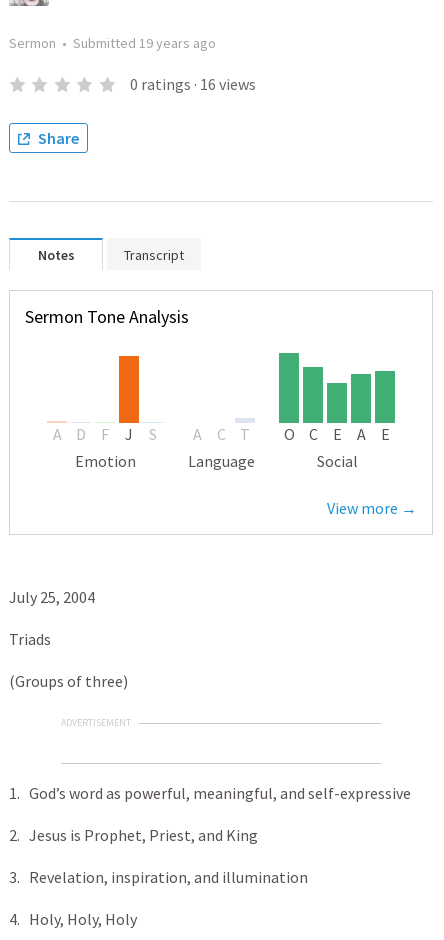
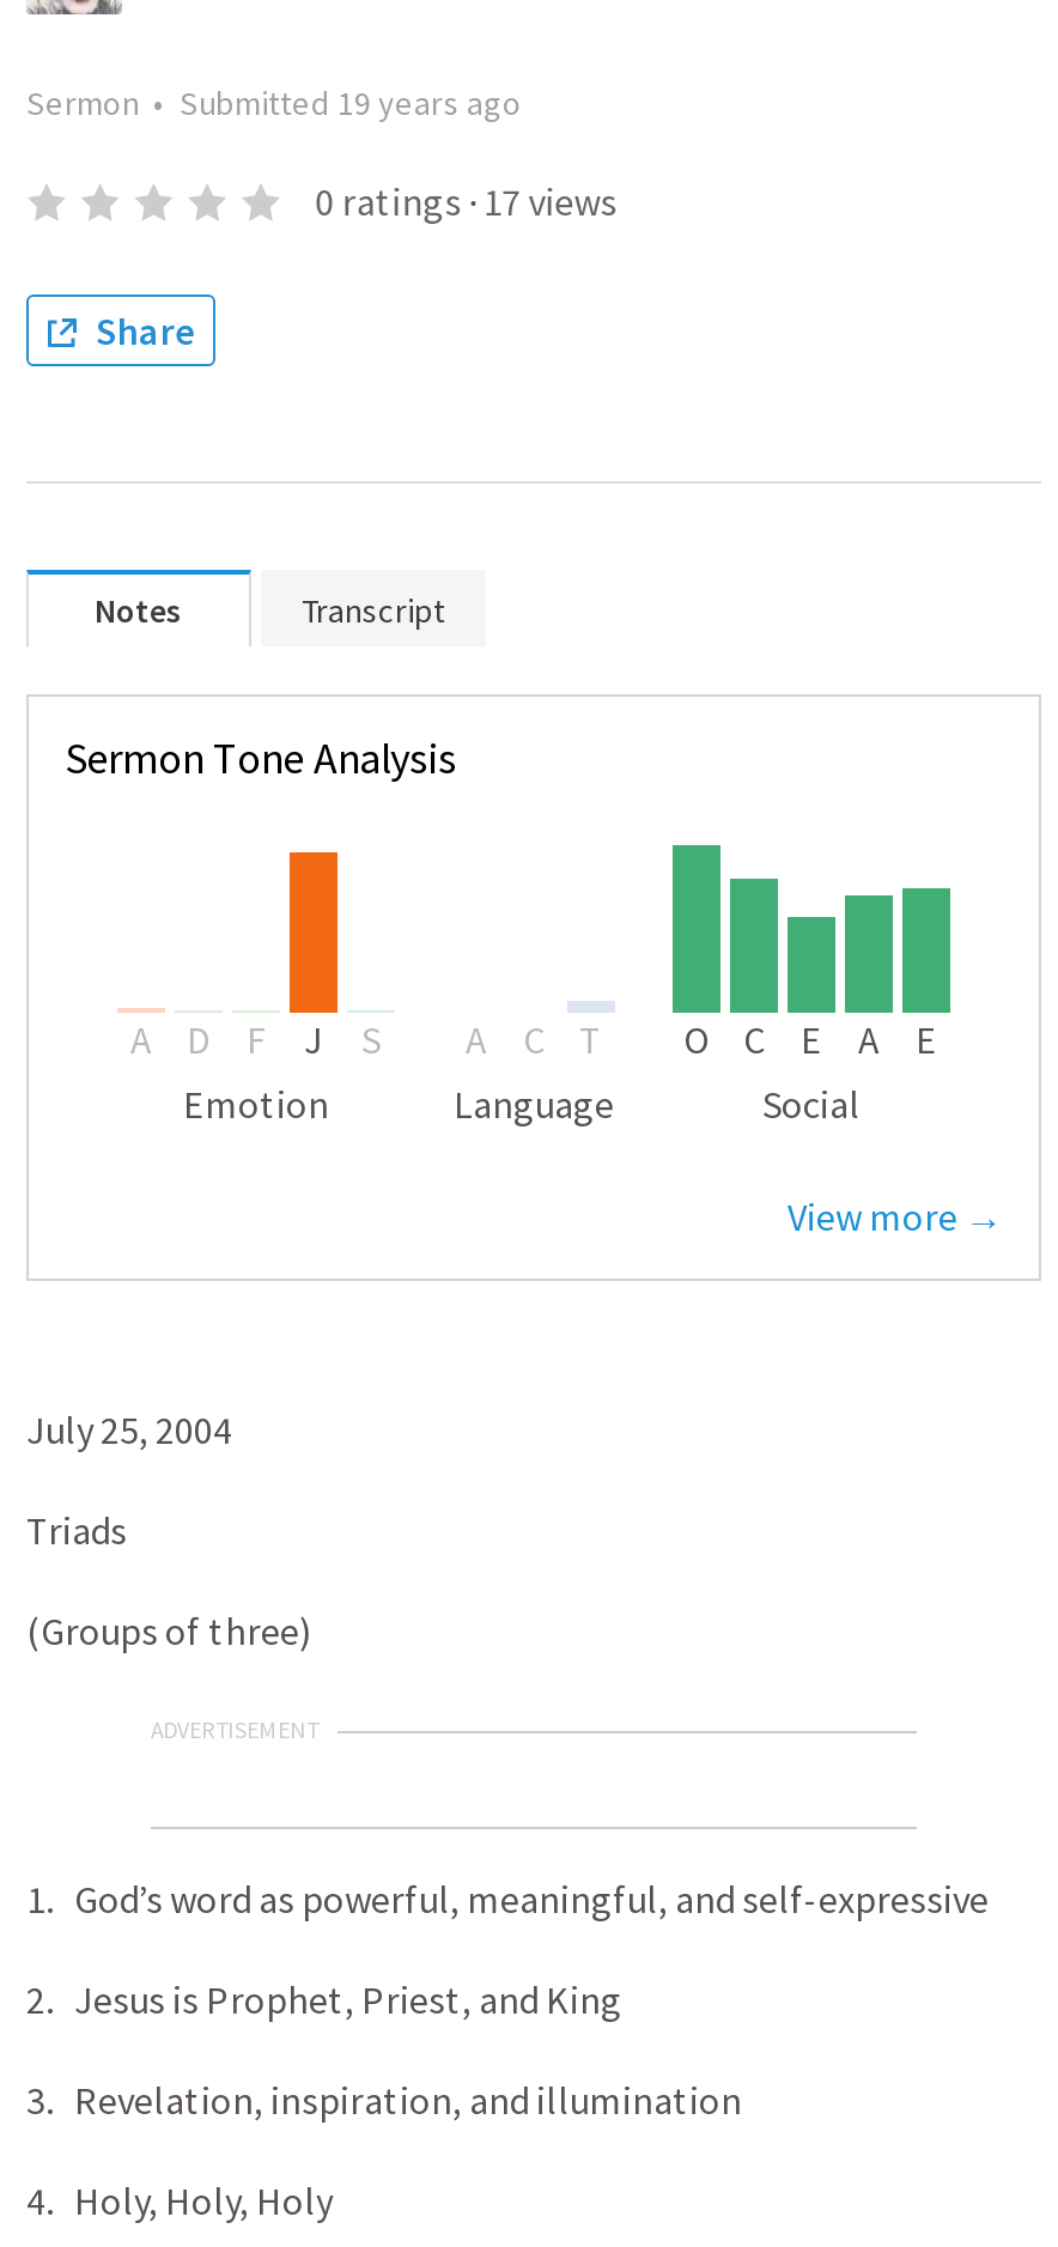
- 0 ratings · 16 views
+ 0 ratings · 17 views
